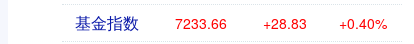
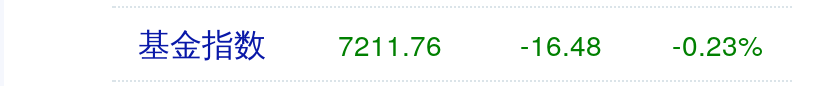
- 7233.66
+ 7211.76

- +28.83
+ -16.48

- +0.40%
+ -0.23%
